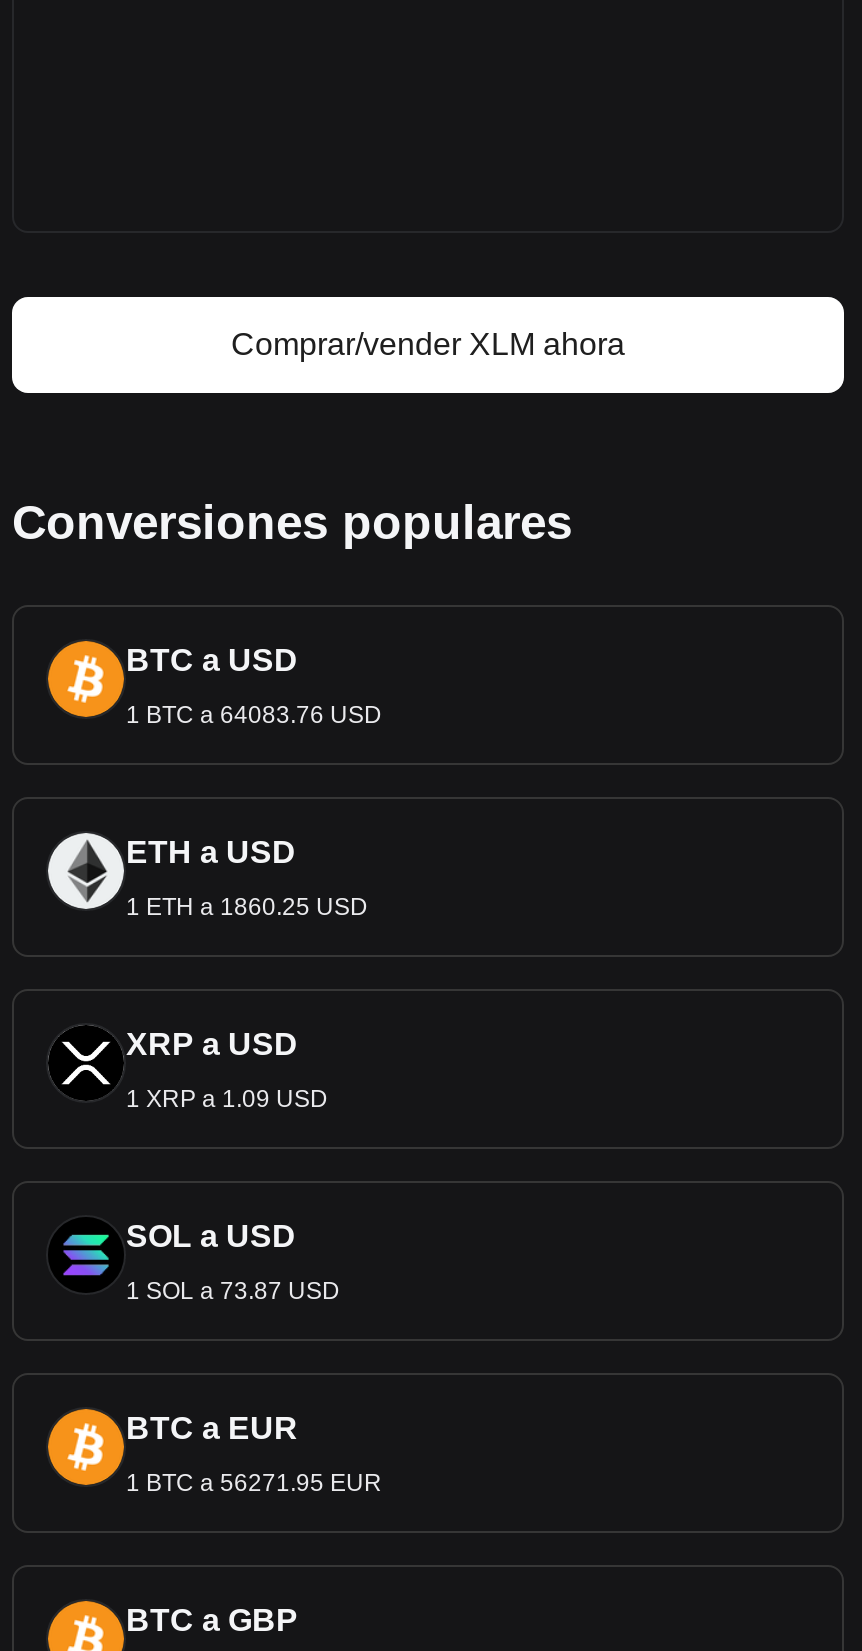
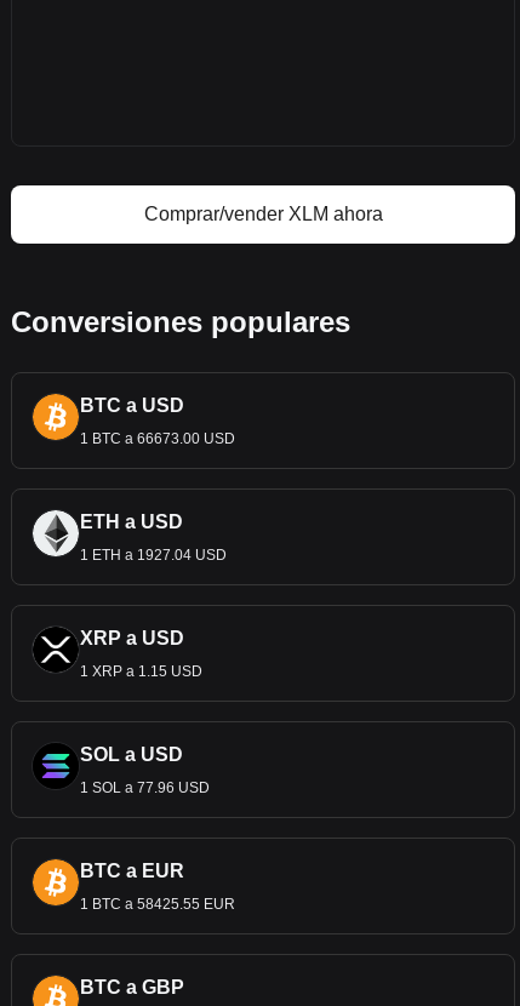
- 1 BTC a 64083.76 USD
+ 1 BTC a 66673.00 USD

- 1 ETH a 1860.25 USD
+ 1 ETH a 1927.04 USD

- 1 XRP a 1.09 USD
+ 1 XRP a 1.15 USD

- 1 SOL a 73.87 USD
+ 1 SOL a 77.96 USD

- 1 BTC a 56271.95 EUR
+ 1 BTC a 58425.55 EUR
